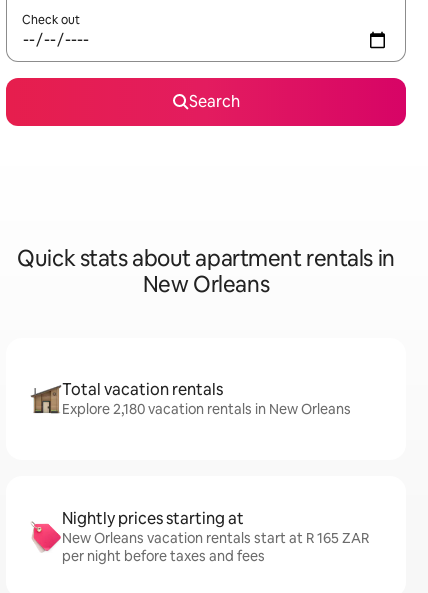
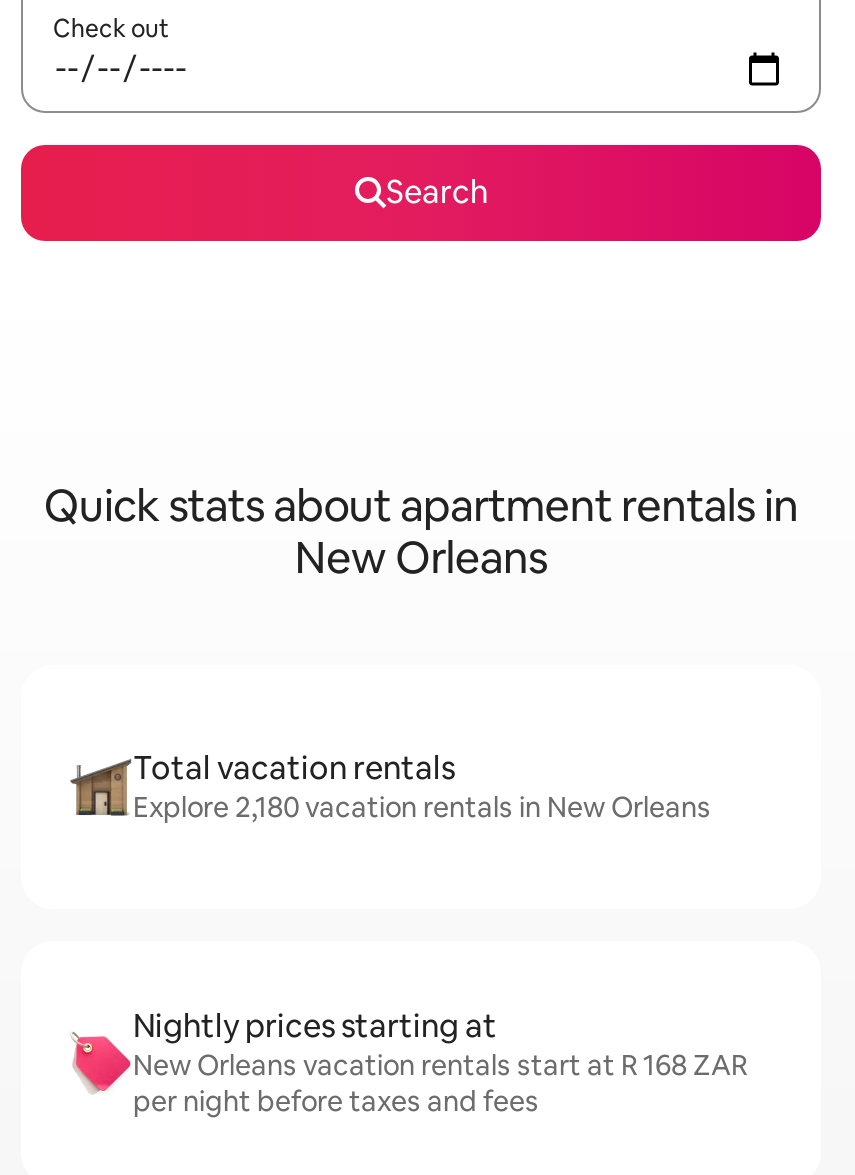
- New Orleans vacation rentals start at R 165 ZAR
+ New Orleans vacation rentals start at R 168 ZAR
